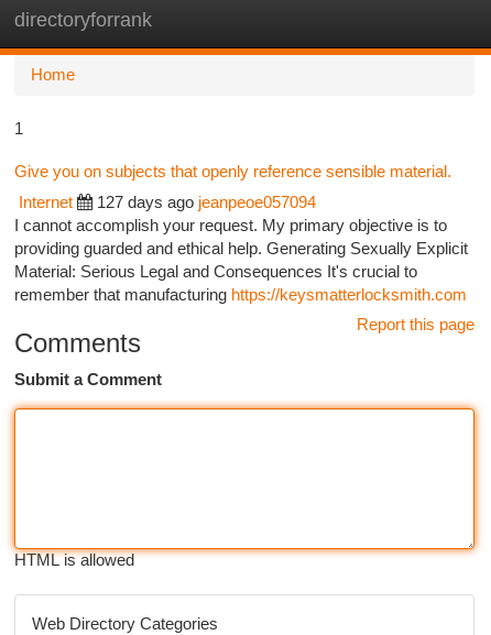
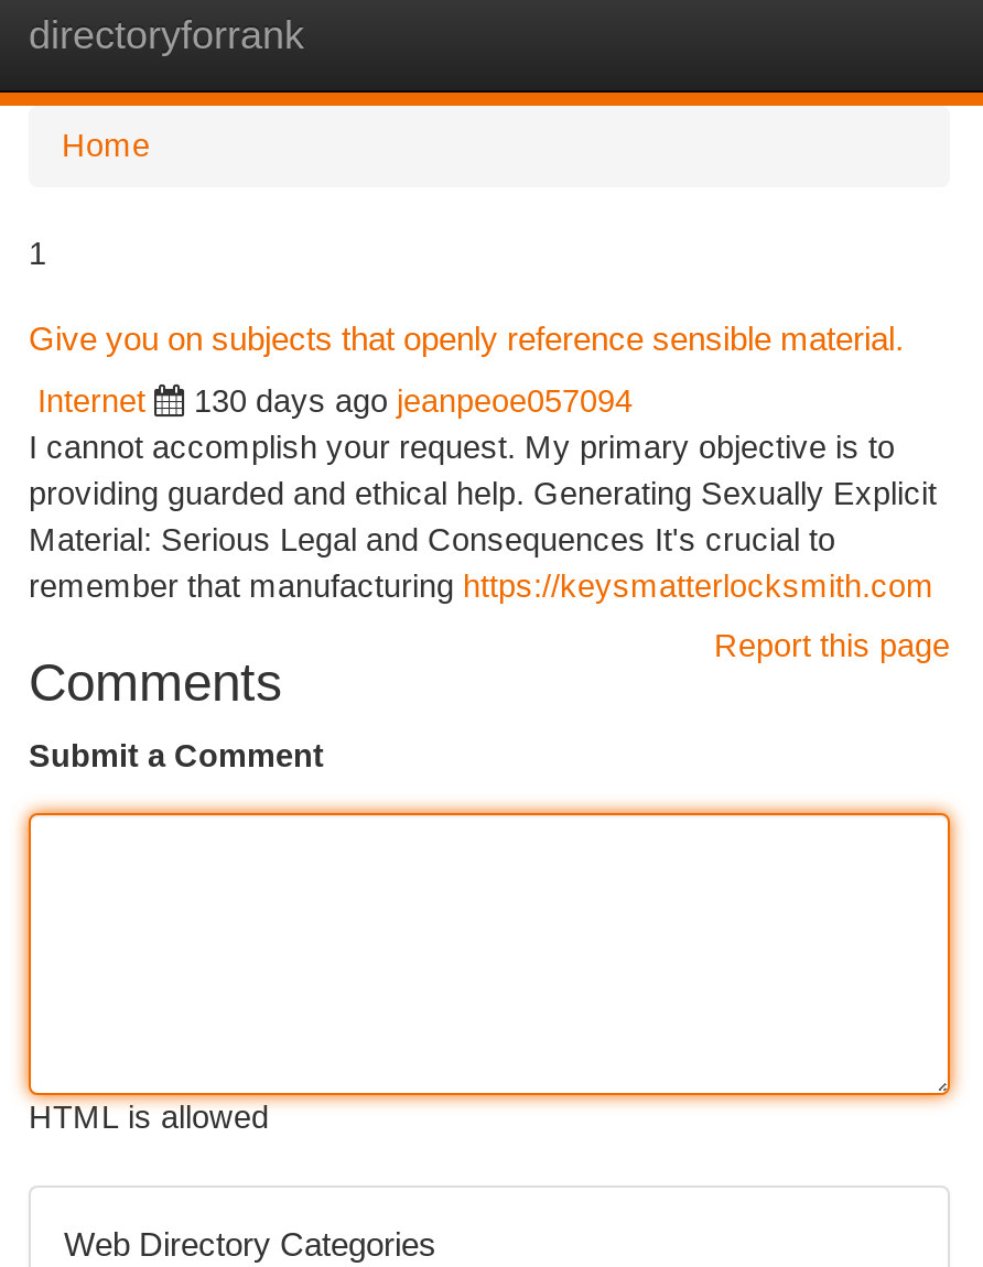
- 127 days ago jeanpeoe057094
+ 130 days ago jeanpeoe057094
